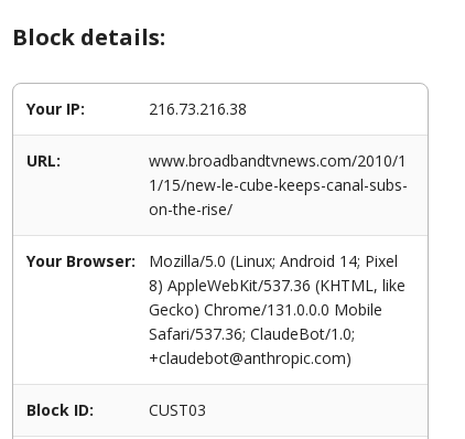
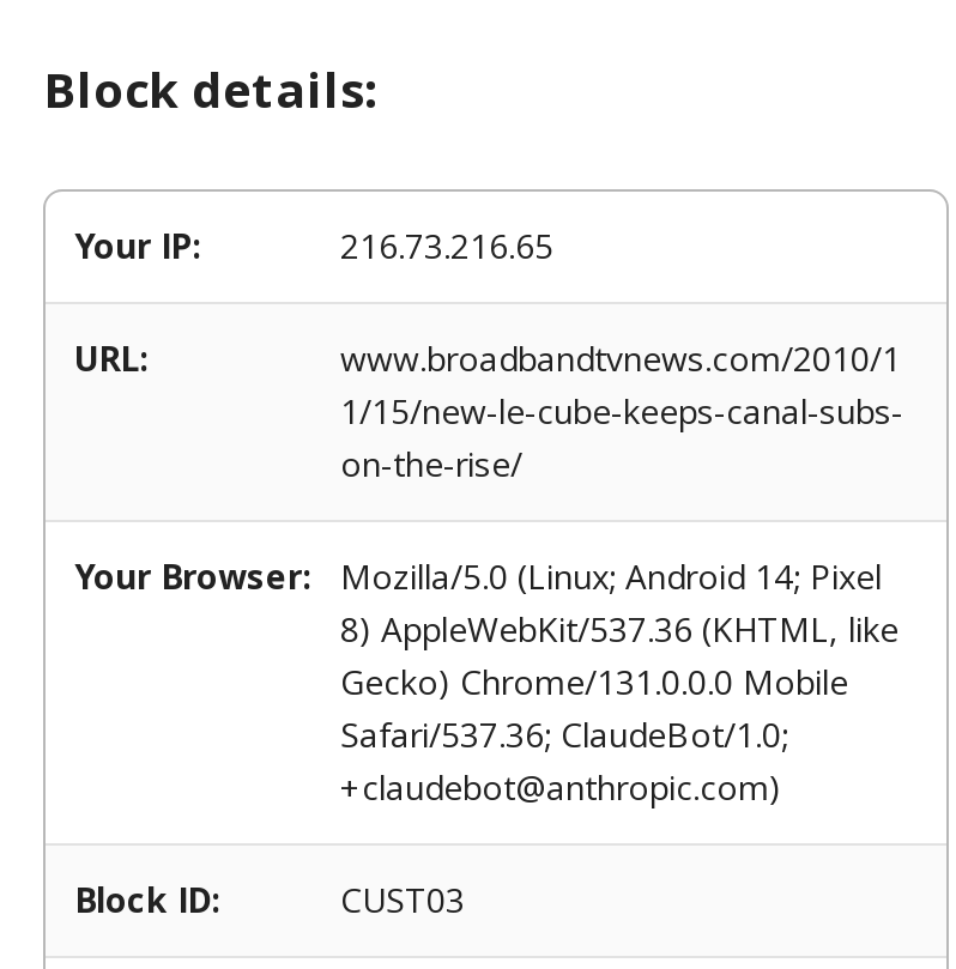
- 216.73.216.38
+ 216.73.216.65
